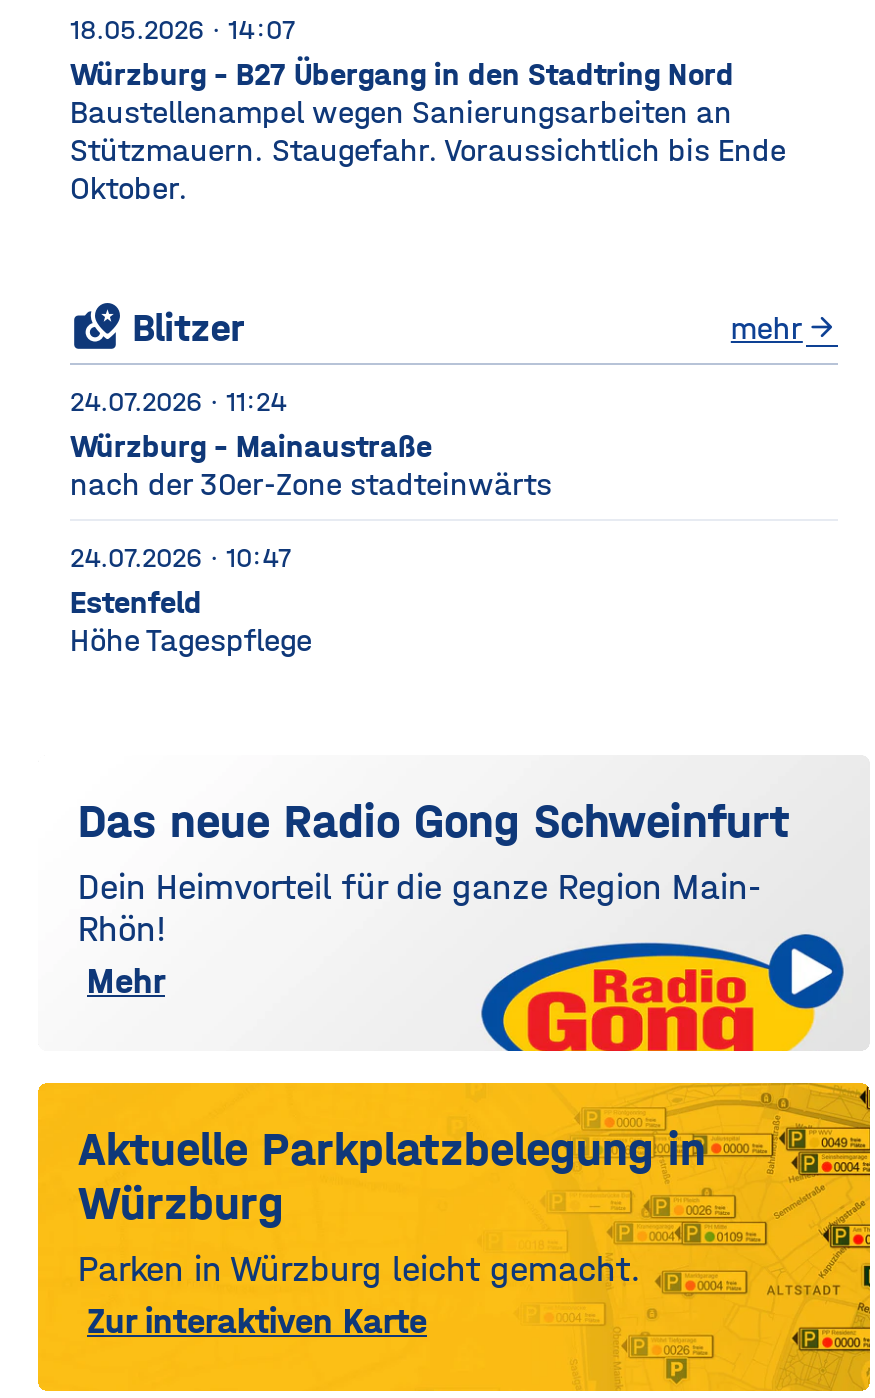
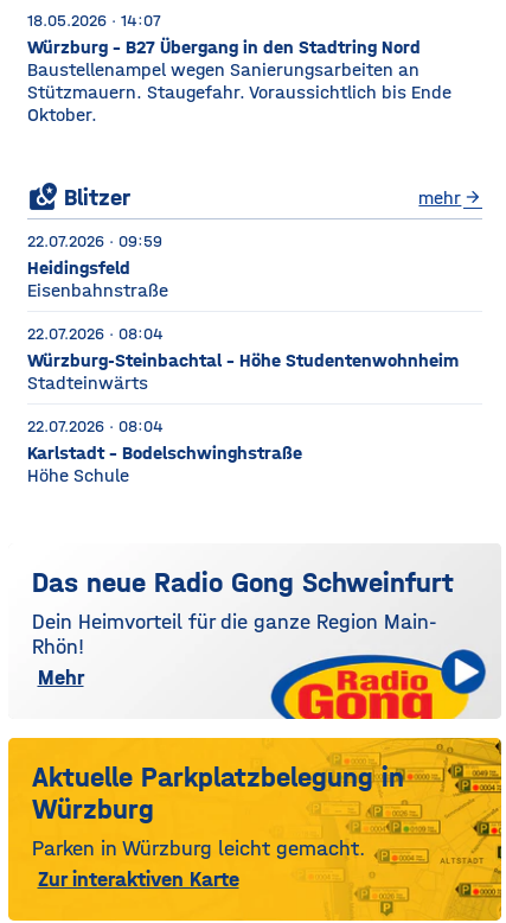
- 24.07.2026 · 11:24
- Würzburg - Mainaustraße
- nach der 30er-Zone stadteinwärts
- 24.07.2026 · 10:47
- Estenfeld
- Höhe Tagespflege
+ 22.07.2026 · 09:59
+ Heidingsfeld
+ Eisenbahnstraße
+ 22.07.2026 · 08:04
+ Würzburg-Steinbachtal - Höhe Studentenwohnheim
+ Stadteinwärts
+ 22.07.2026 · 08:04
+ Karlstadt - Bodelschwinghstraße
+ Höhe Schule
